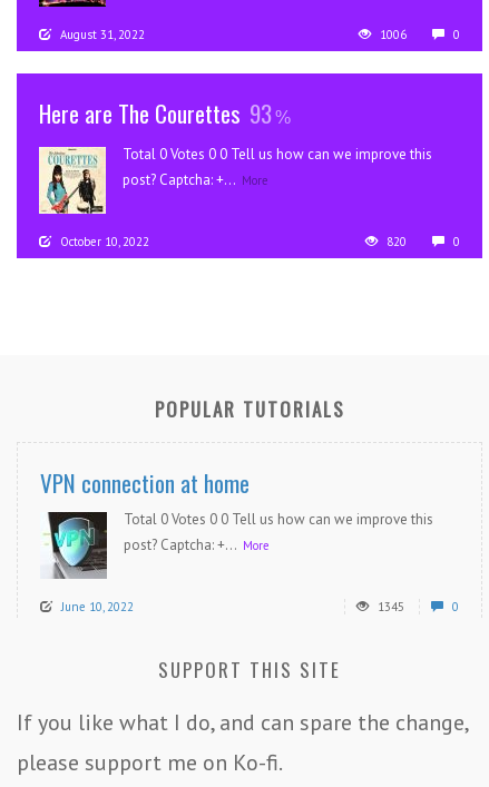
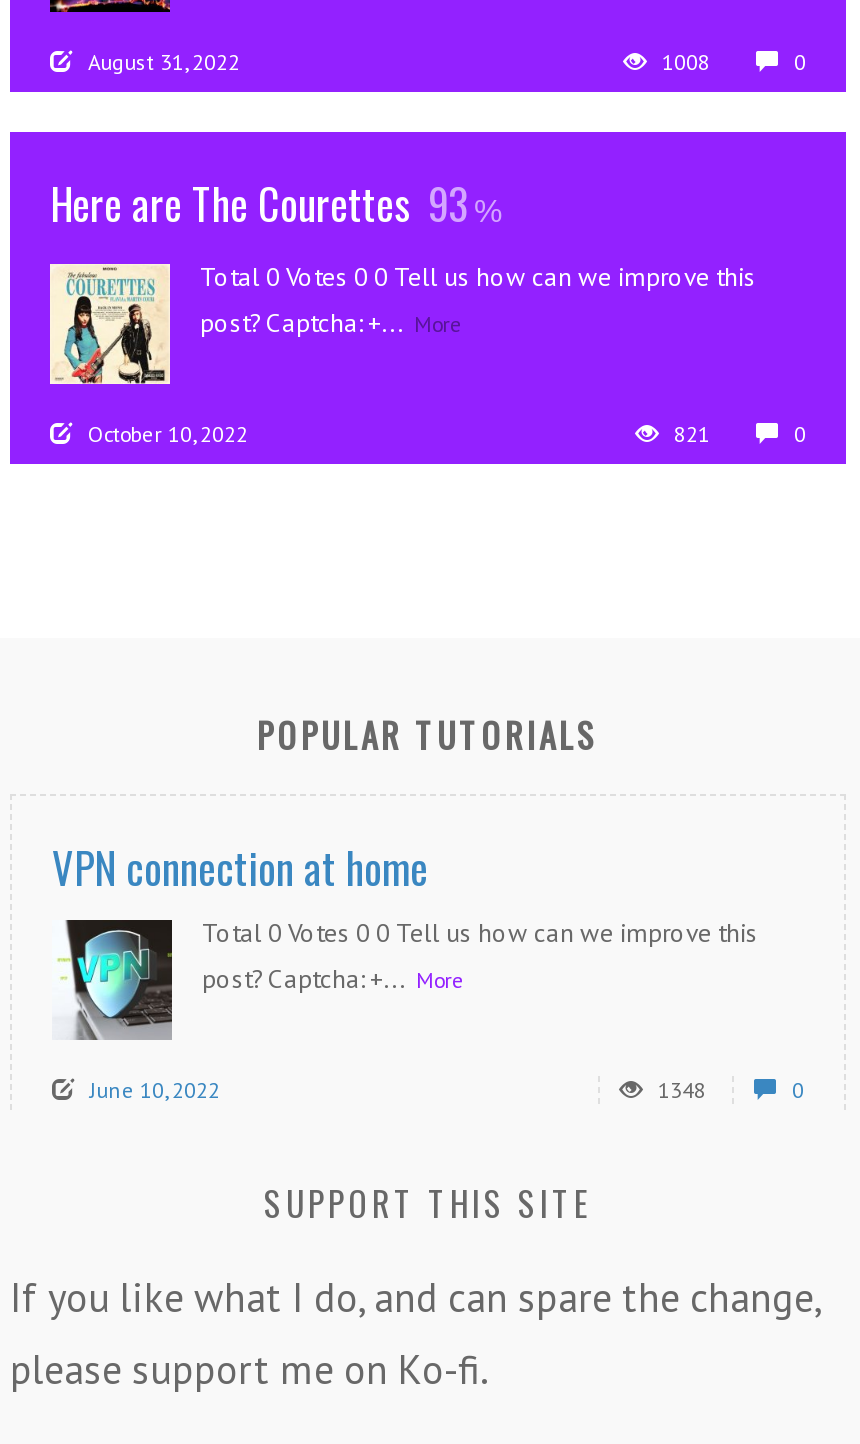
- 1006
+ 1008

- 820
+ 821

- 1345
+ 1348
